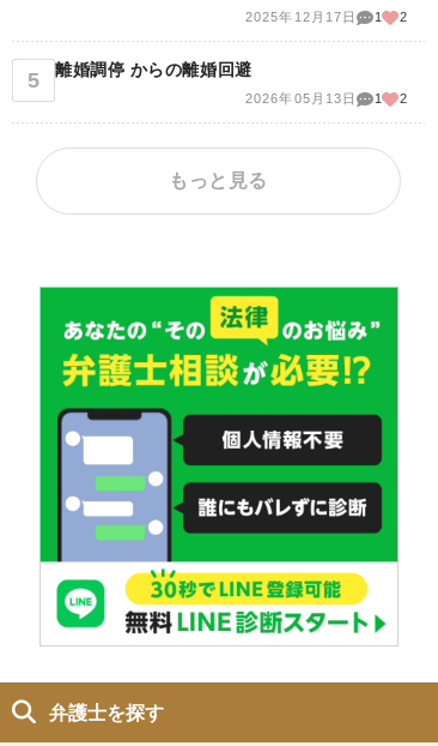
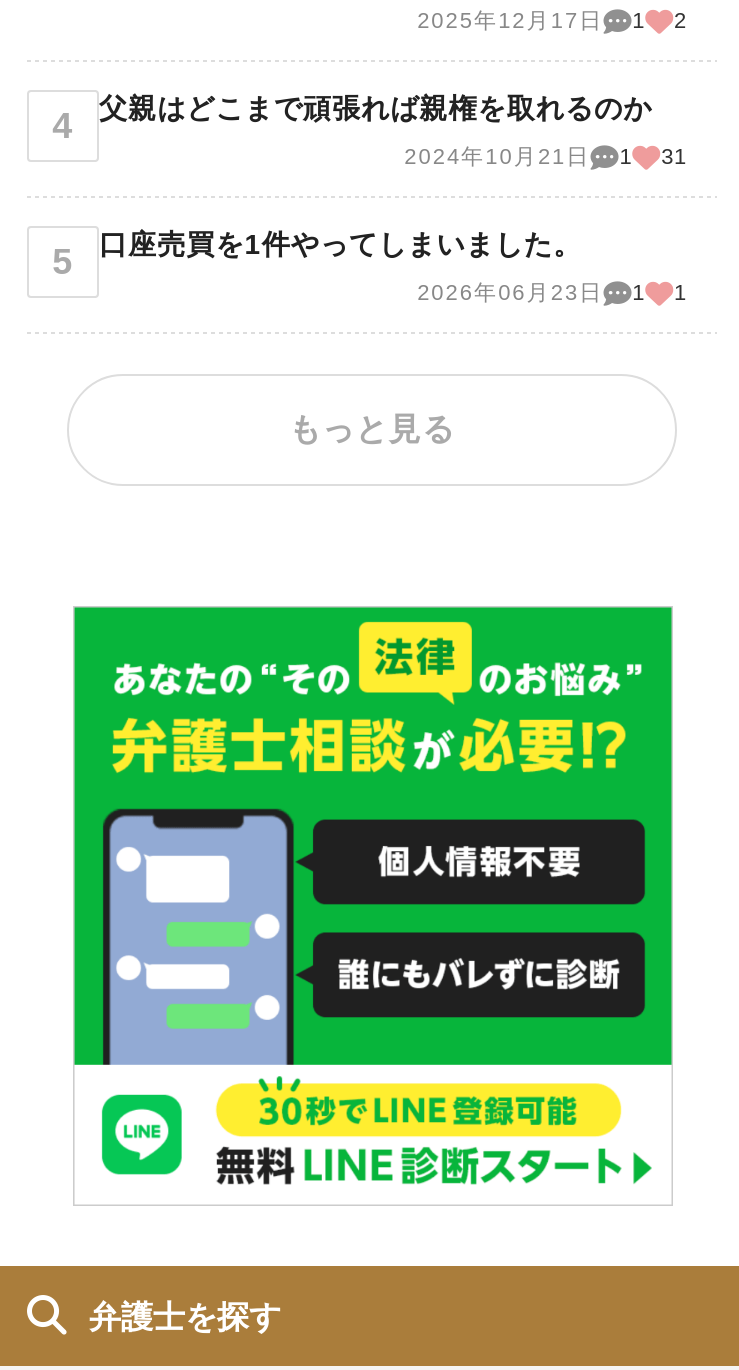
- 離婚調停 からの離婚回避
+ 父親はどこまで頑張れば親権を取れるのか

- 2026年05月13日
+ 2024年10月21日

- 2
+ 31
+ 口座売買を1件やってしまいました。
+ 2026年06月23日
+ 1
+ 1
